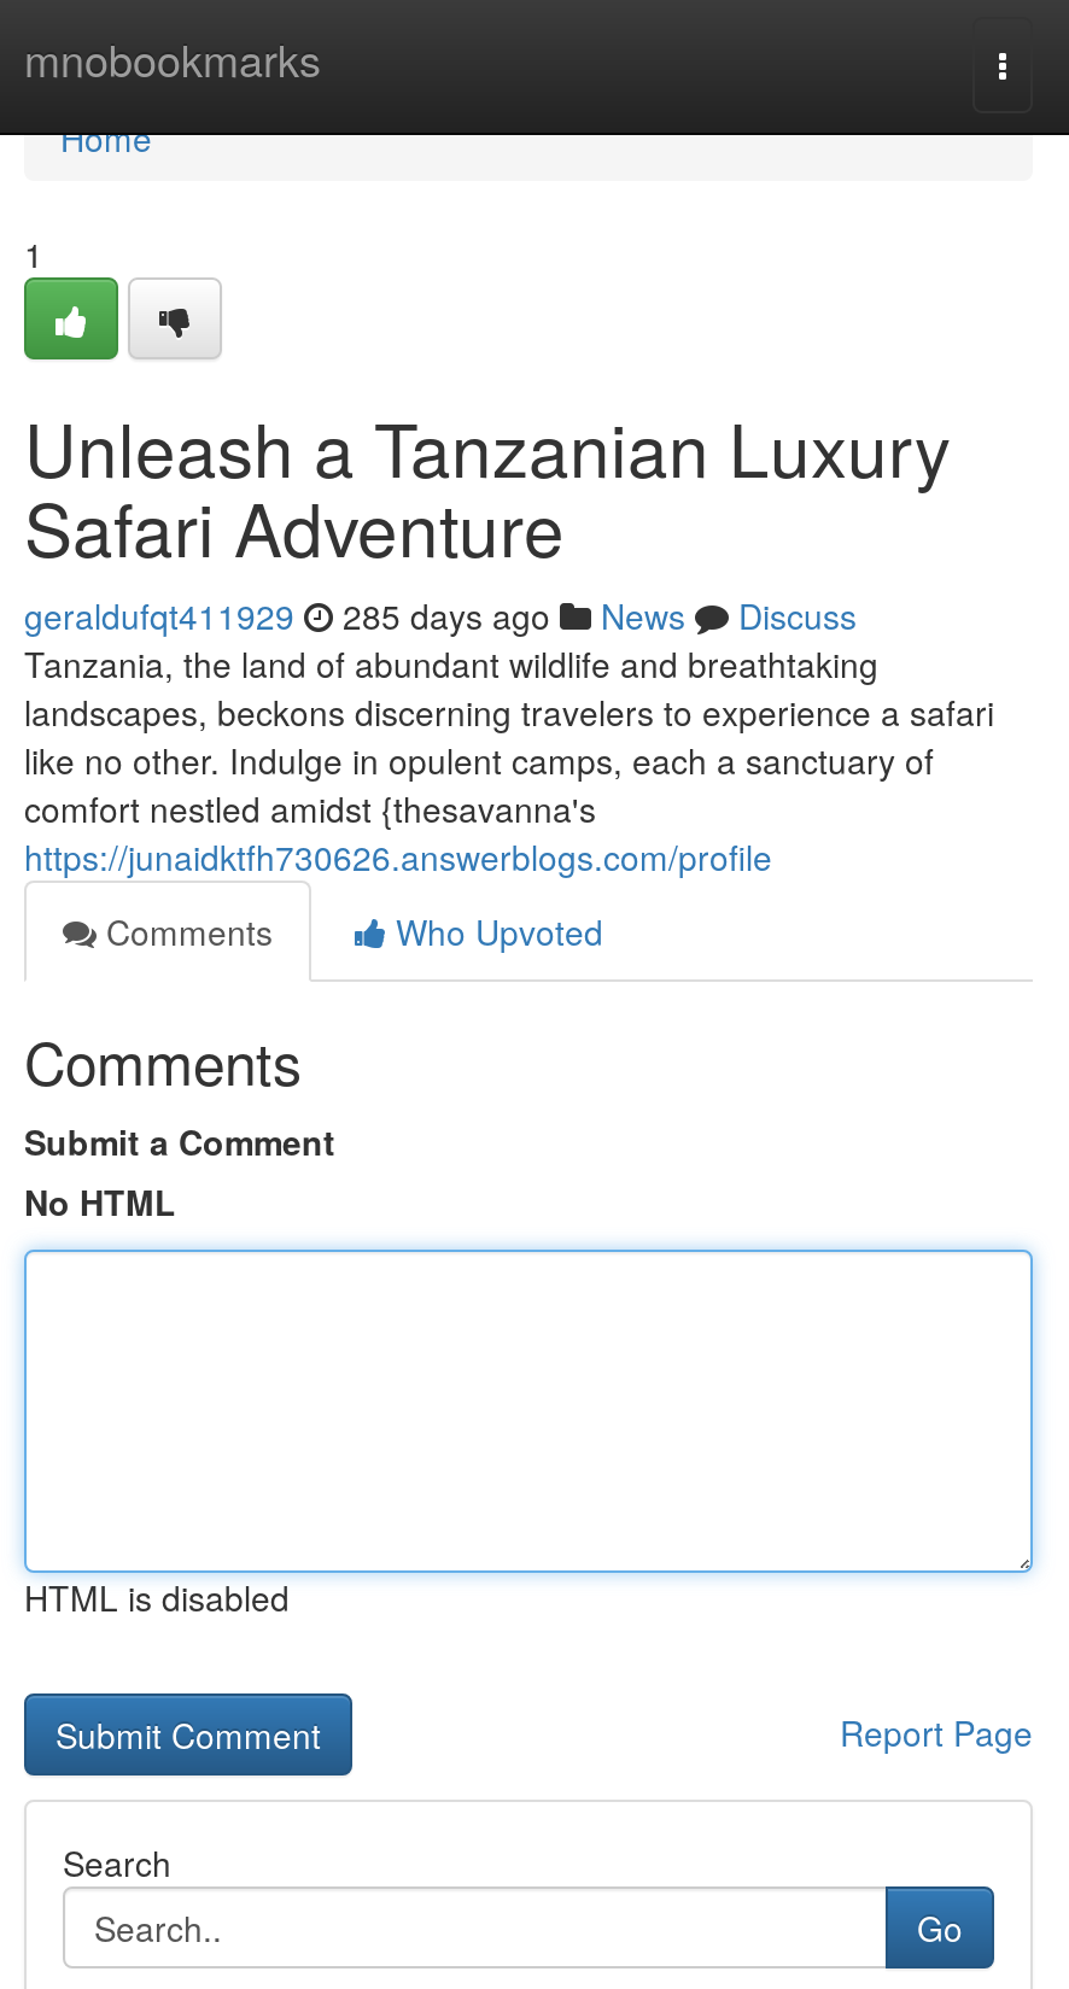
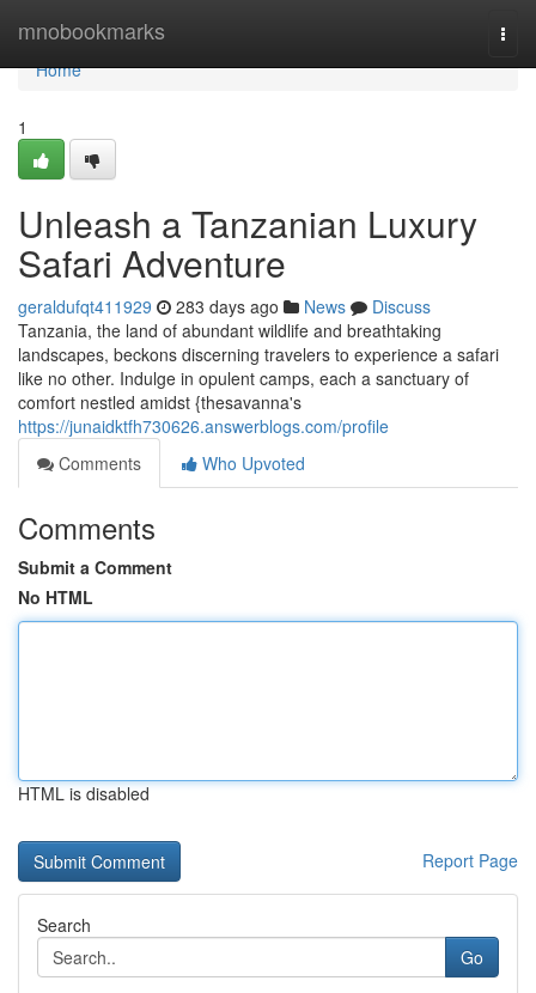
- geraldufqt411929 285 days ago News Discuss
+ geraldufqt411929 283 days ago News Discuss
